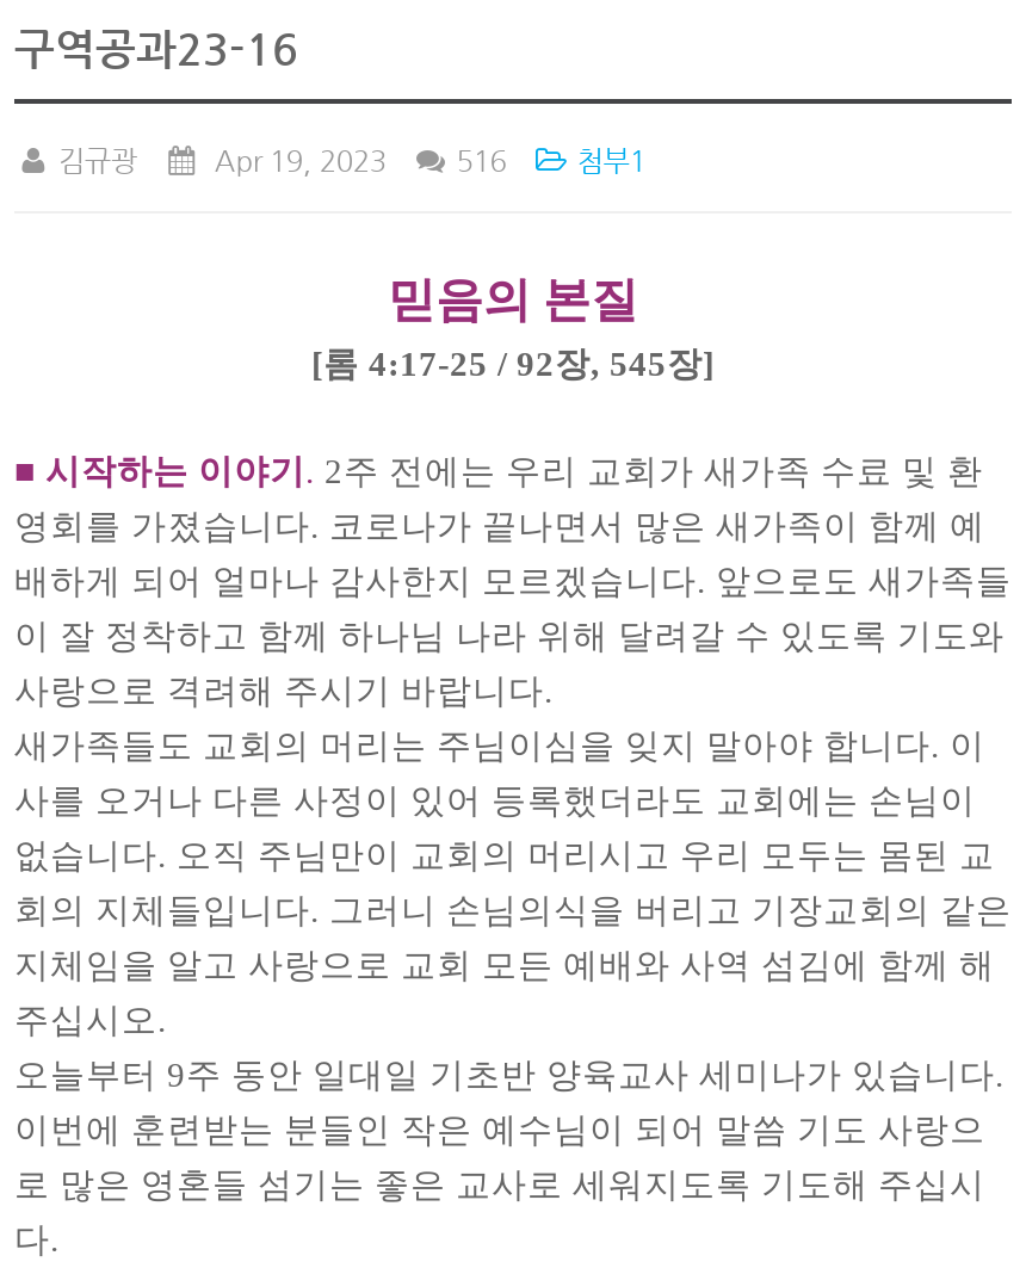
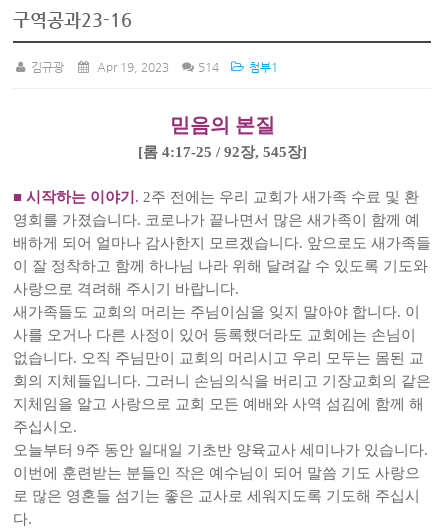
- Apr 19, 2023 516 첨부1
+ Apr 19, 2023 514 첨부1
